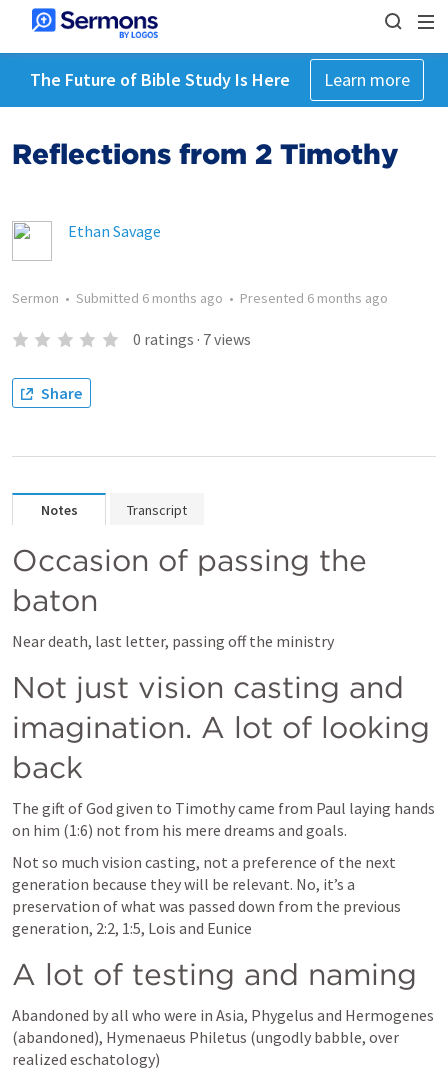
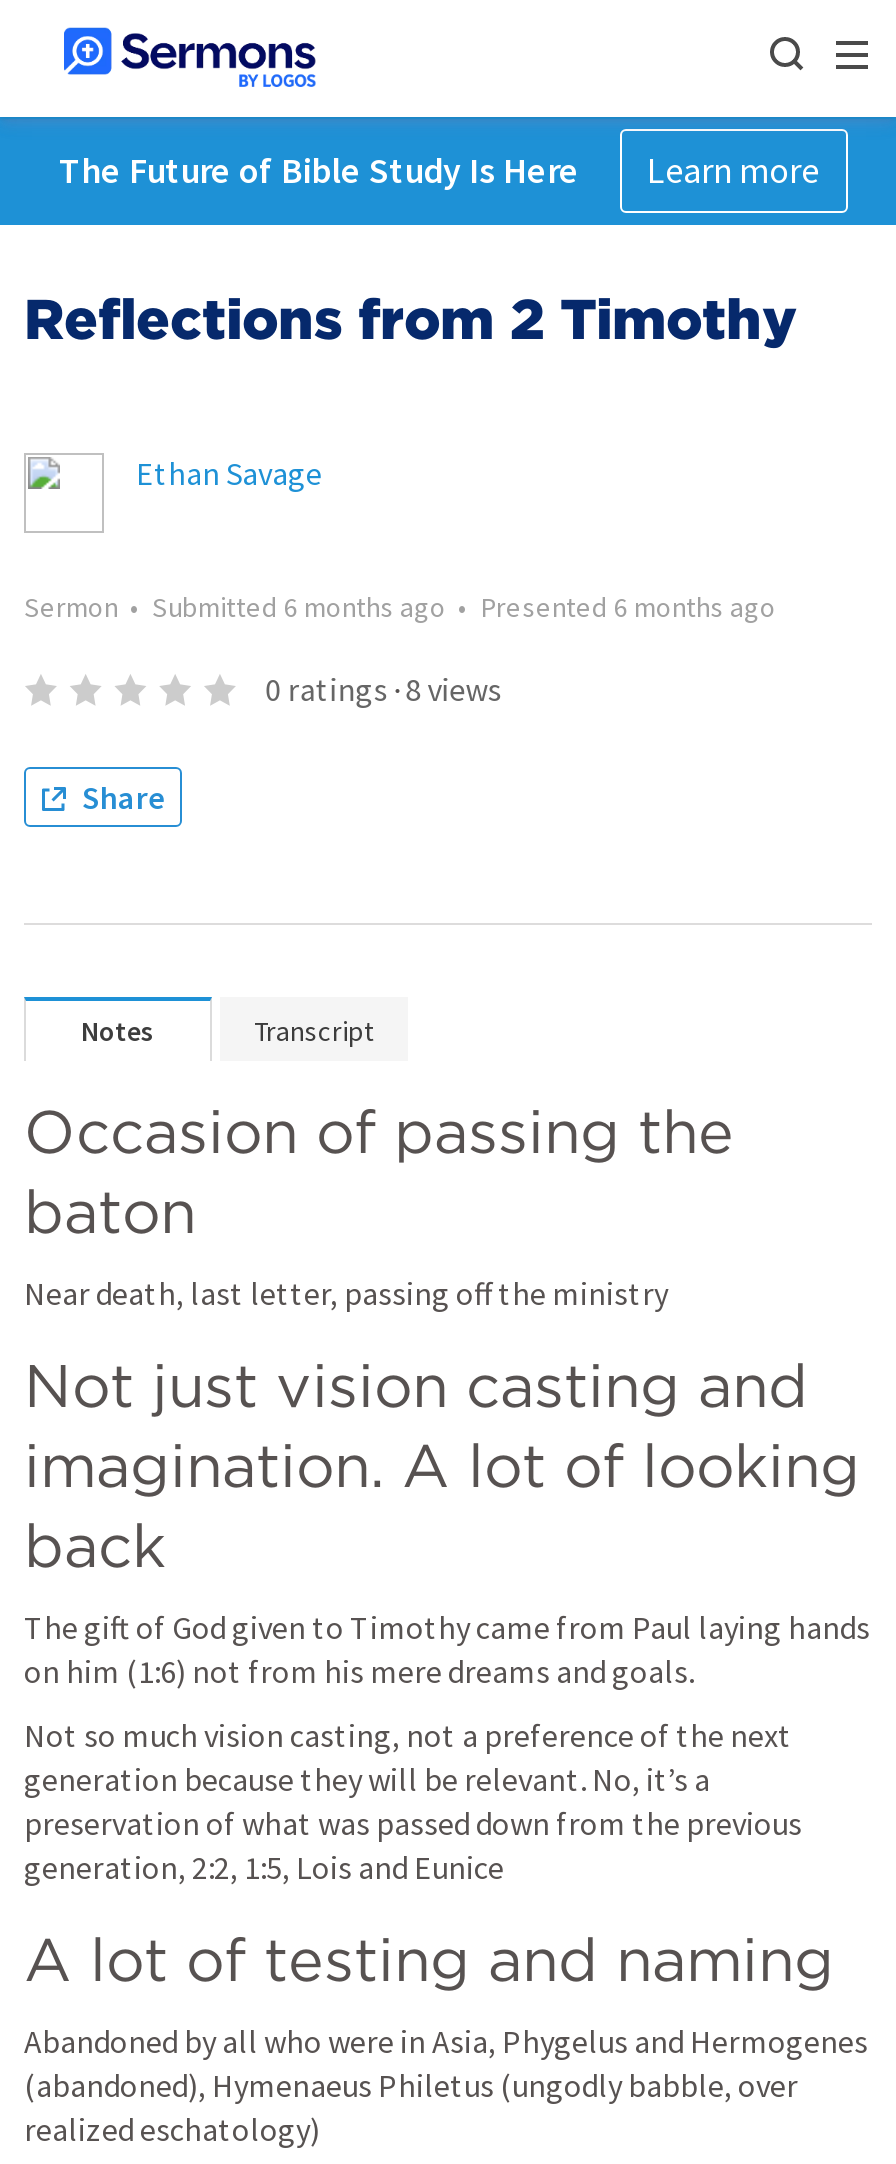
- 0 ratings · 7 views
+ 0 ratings · 8 views
